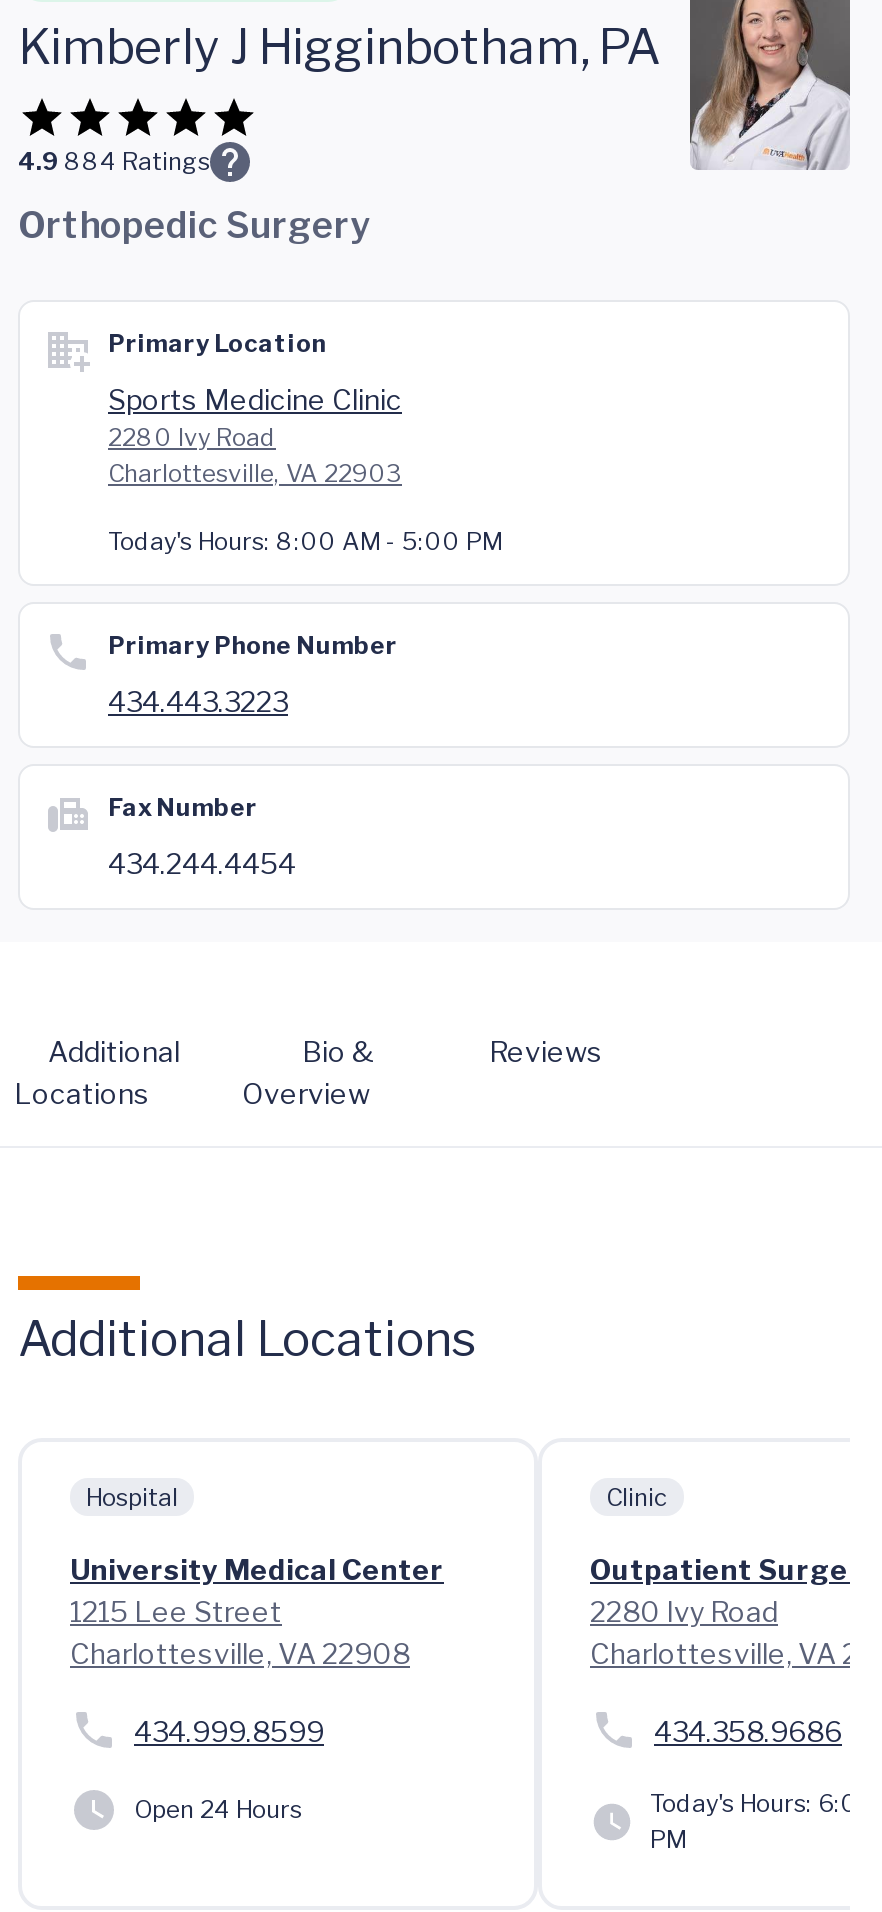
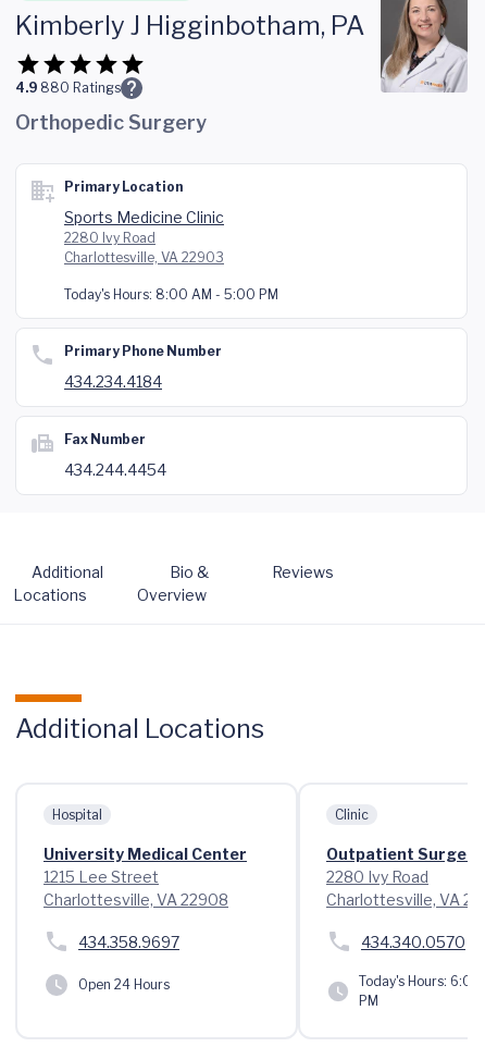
- 4.9 884 Ratings
+ 4.9 880 Ratings

- 434.443.3223
+ 434.234.4184

- 434.999.8599
+ 434.358.9697

- 434.358.9686
+ 434.340.0570
